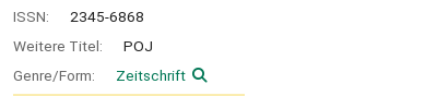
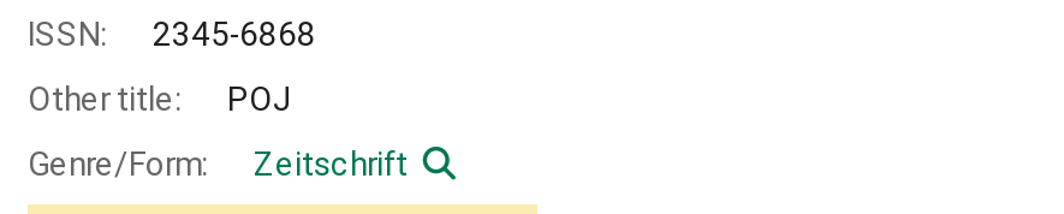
- Weitere Titel:
+ Other title:
